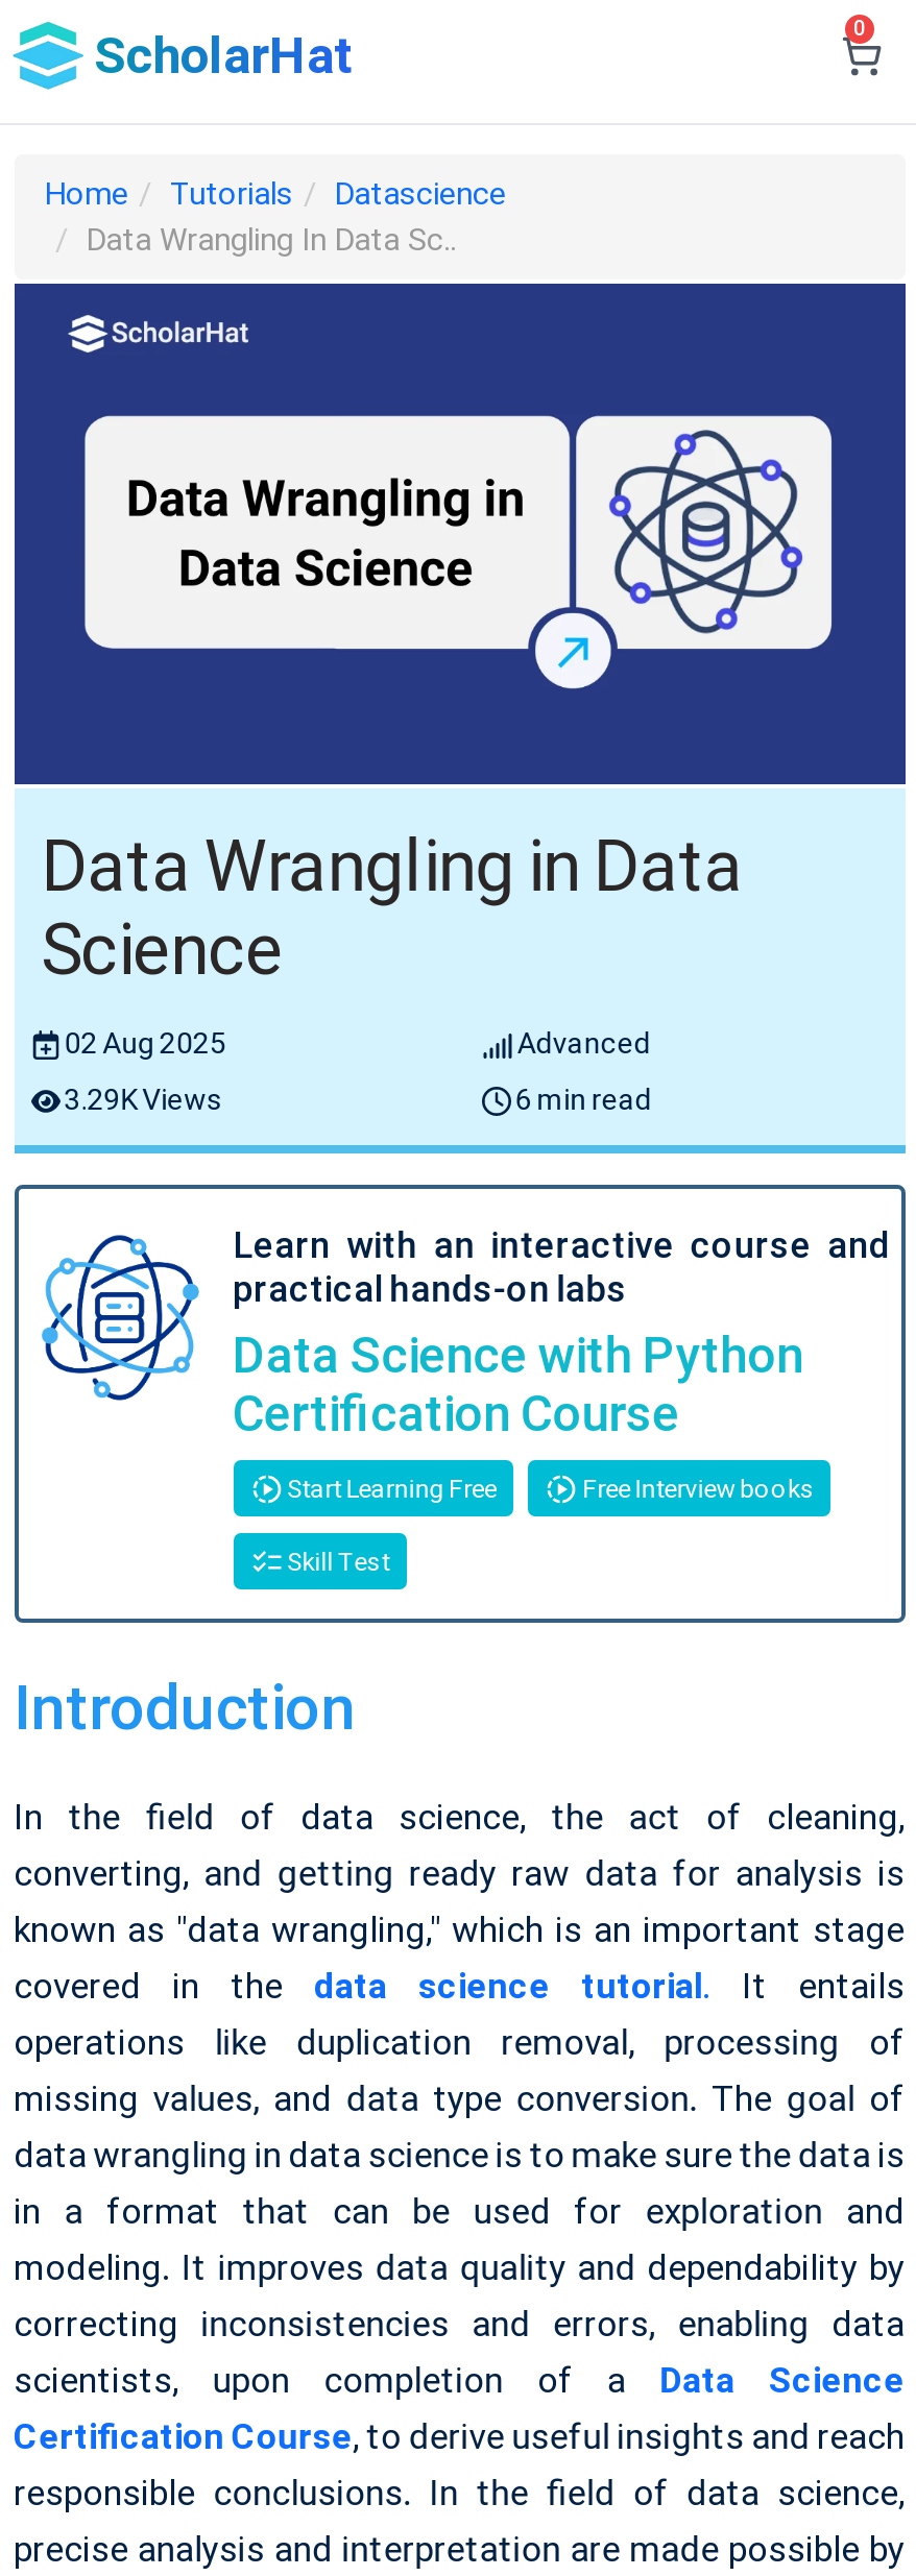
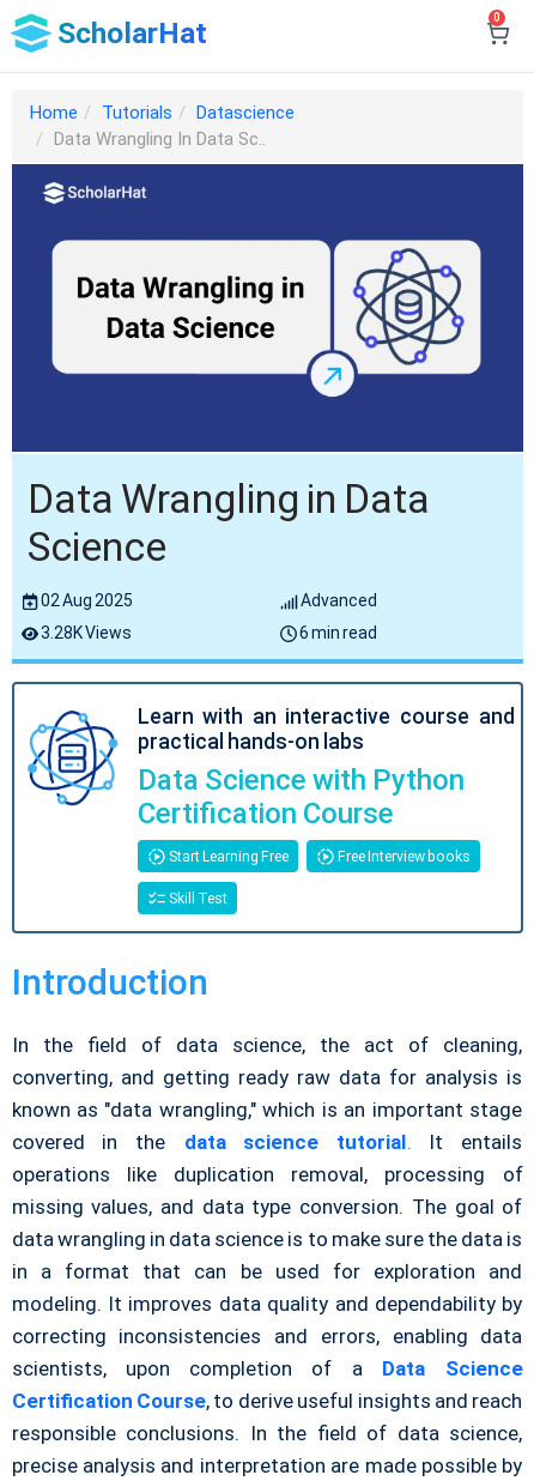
- 3.29K Views
+ 3.28K Views
